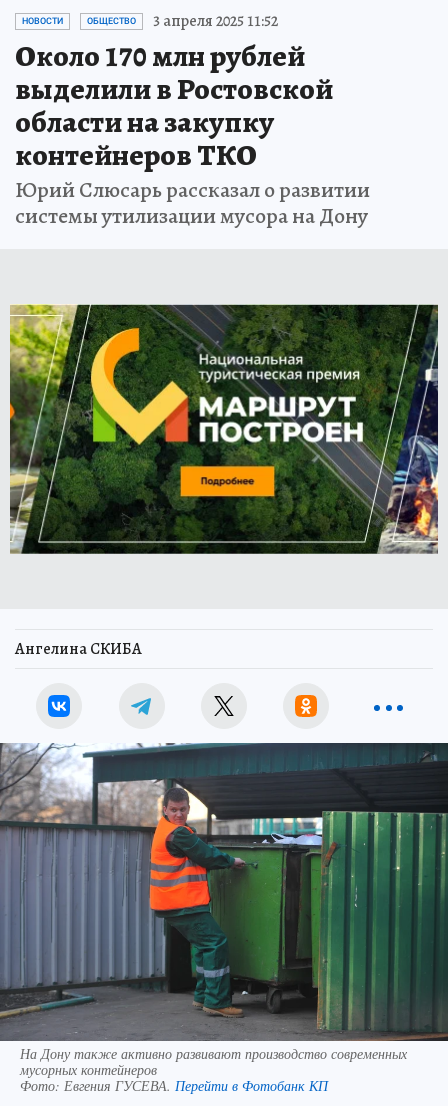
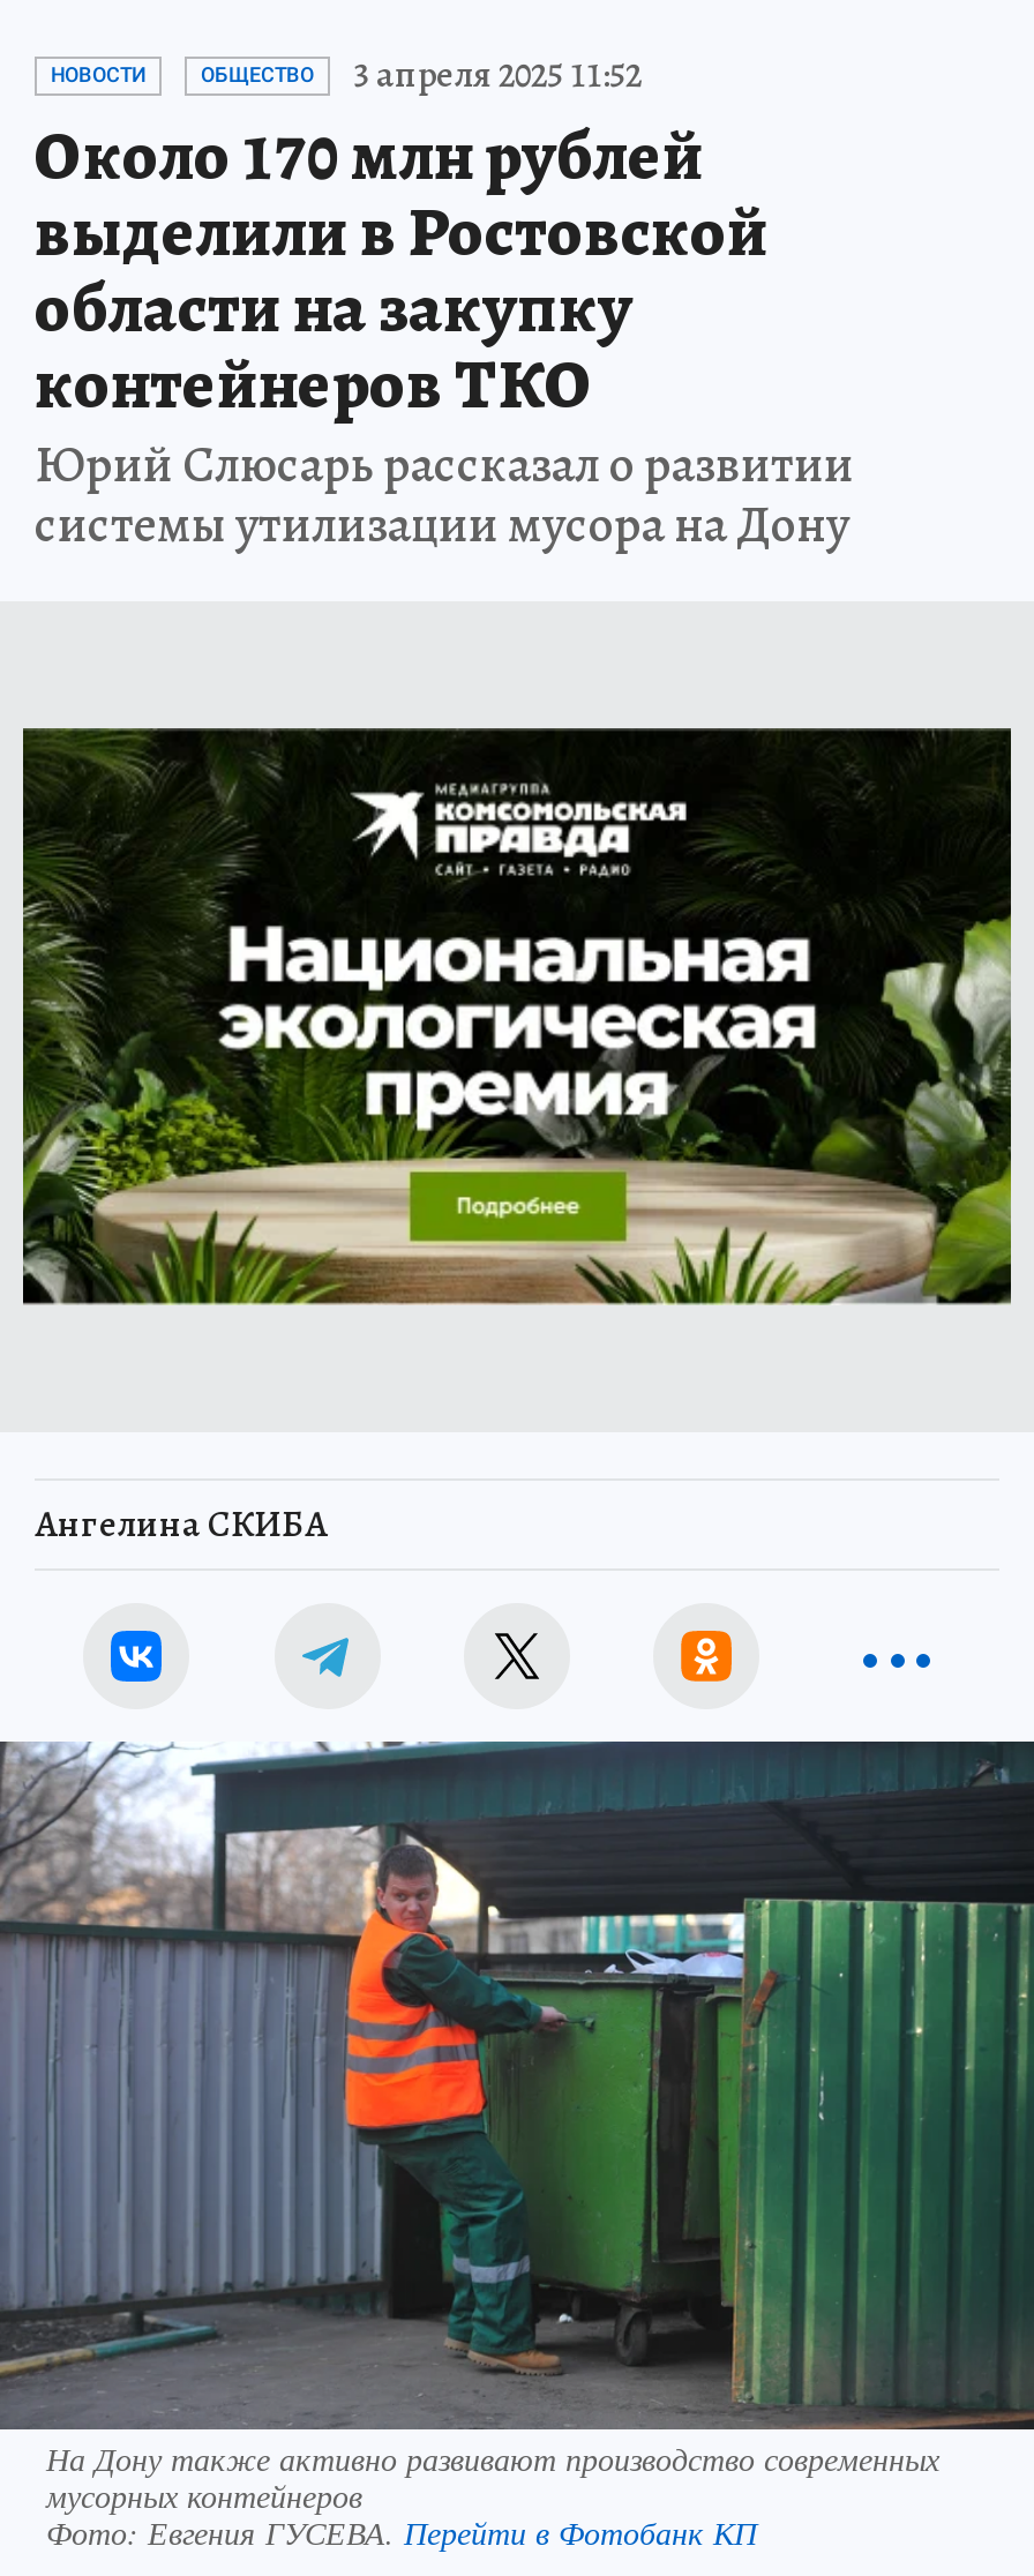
- [image]
+ [image]
